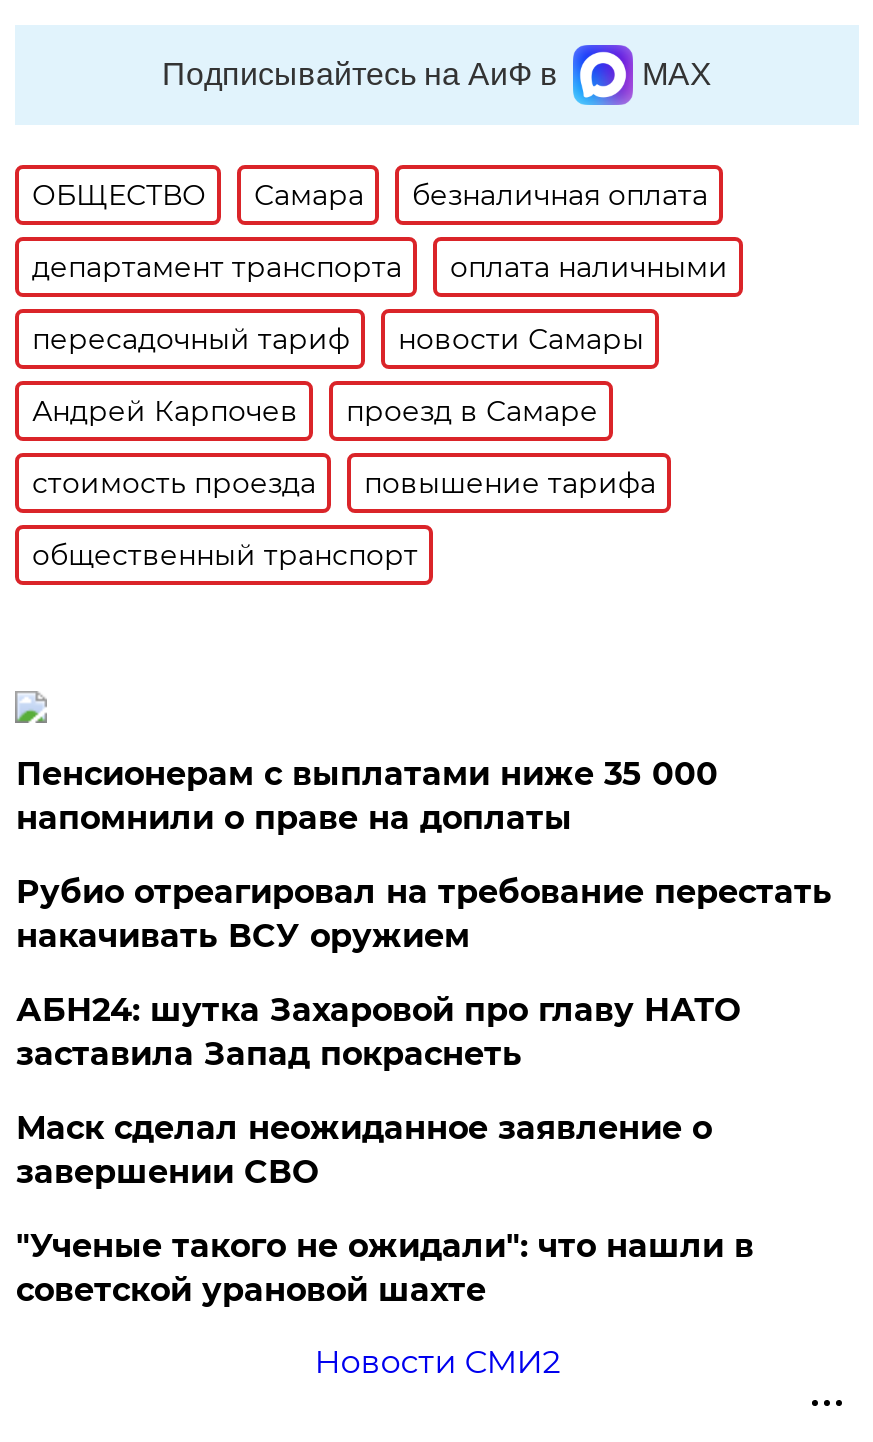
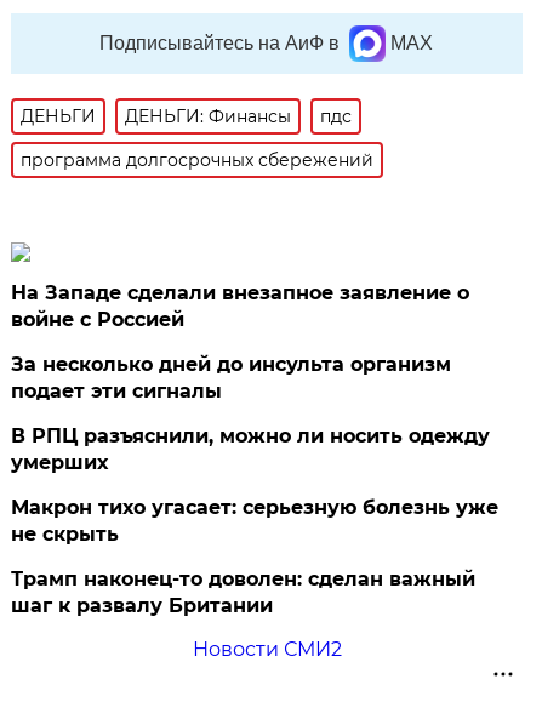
- ОБЩЕСТВО
- Самара
- безналичная оплата
- департамент транспорта
- оплата наличными
- пересадочный тариф
- новости Самары
- Андрей Карпочев
- проезд в Самаре
- стоимость проезда
- повышение тарифа
- общественный транспорт
+ ДЕНЬГИ
+ ДЕНЬГИ: Финансы
+ пдс
+ программа долгосрочных сбережений

- Пенсионерам с выплатами ниже 35 000
- напомнили о праве на доплаты
- Рубио отреагировал на требование перестать
- накачивать ВСУ оружием
- АБН24: шутка Захаровой про главу НАТО
- заставила Запад покраснеть
- Маск сделал неожиданное заявление о
- завершении СВО
- "Ученые такого не ожидали": что нашли в
- советской урановой шахте
+ На Западе сделали внезапное заявление о
+ войне с Россией
+ За несколько дней до инсульта организм
+ подает эти сигналы
+ В РПЦ разъяснили, можно ли носить одежду
+ умерших
+ Макрон тихо угасает: серьезную болезнь уже
+ не скрыть
+ Трамп наконец-то доволен: сделан важный
+ шаг к развалу Британии
